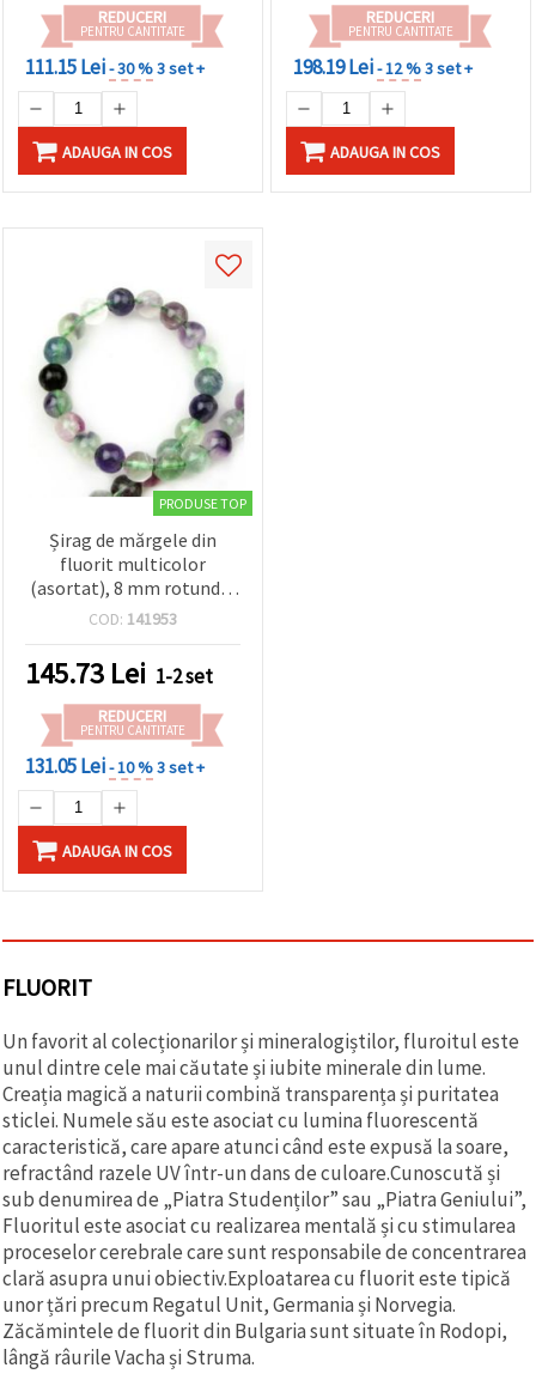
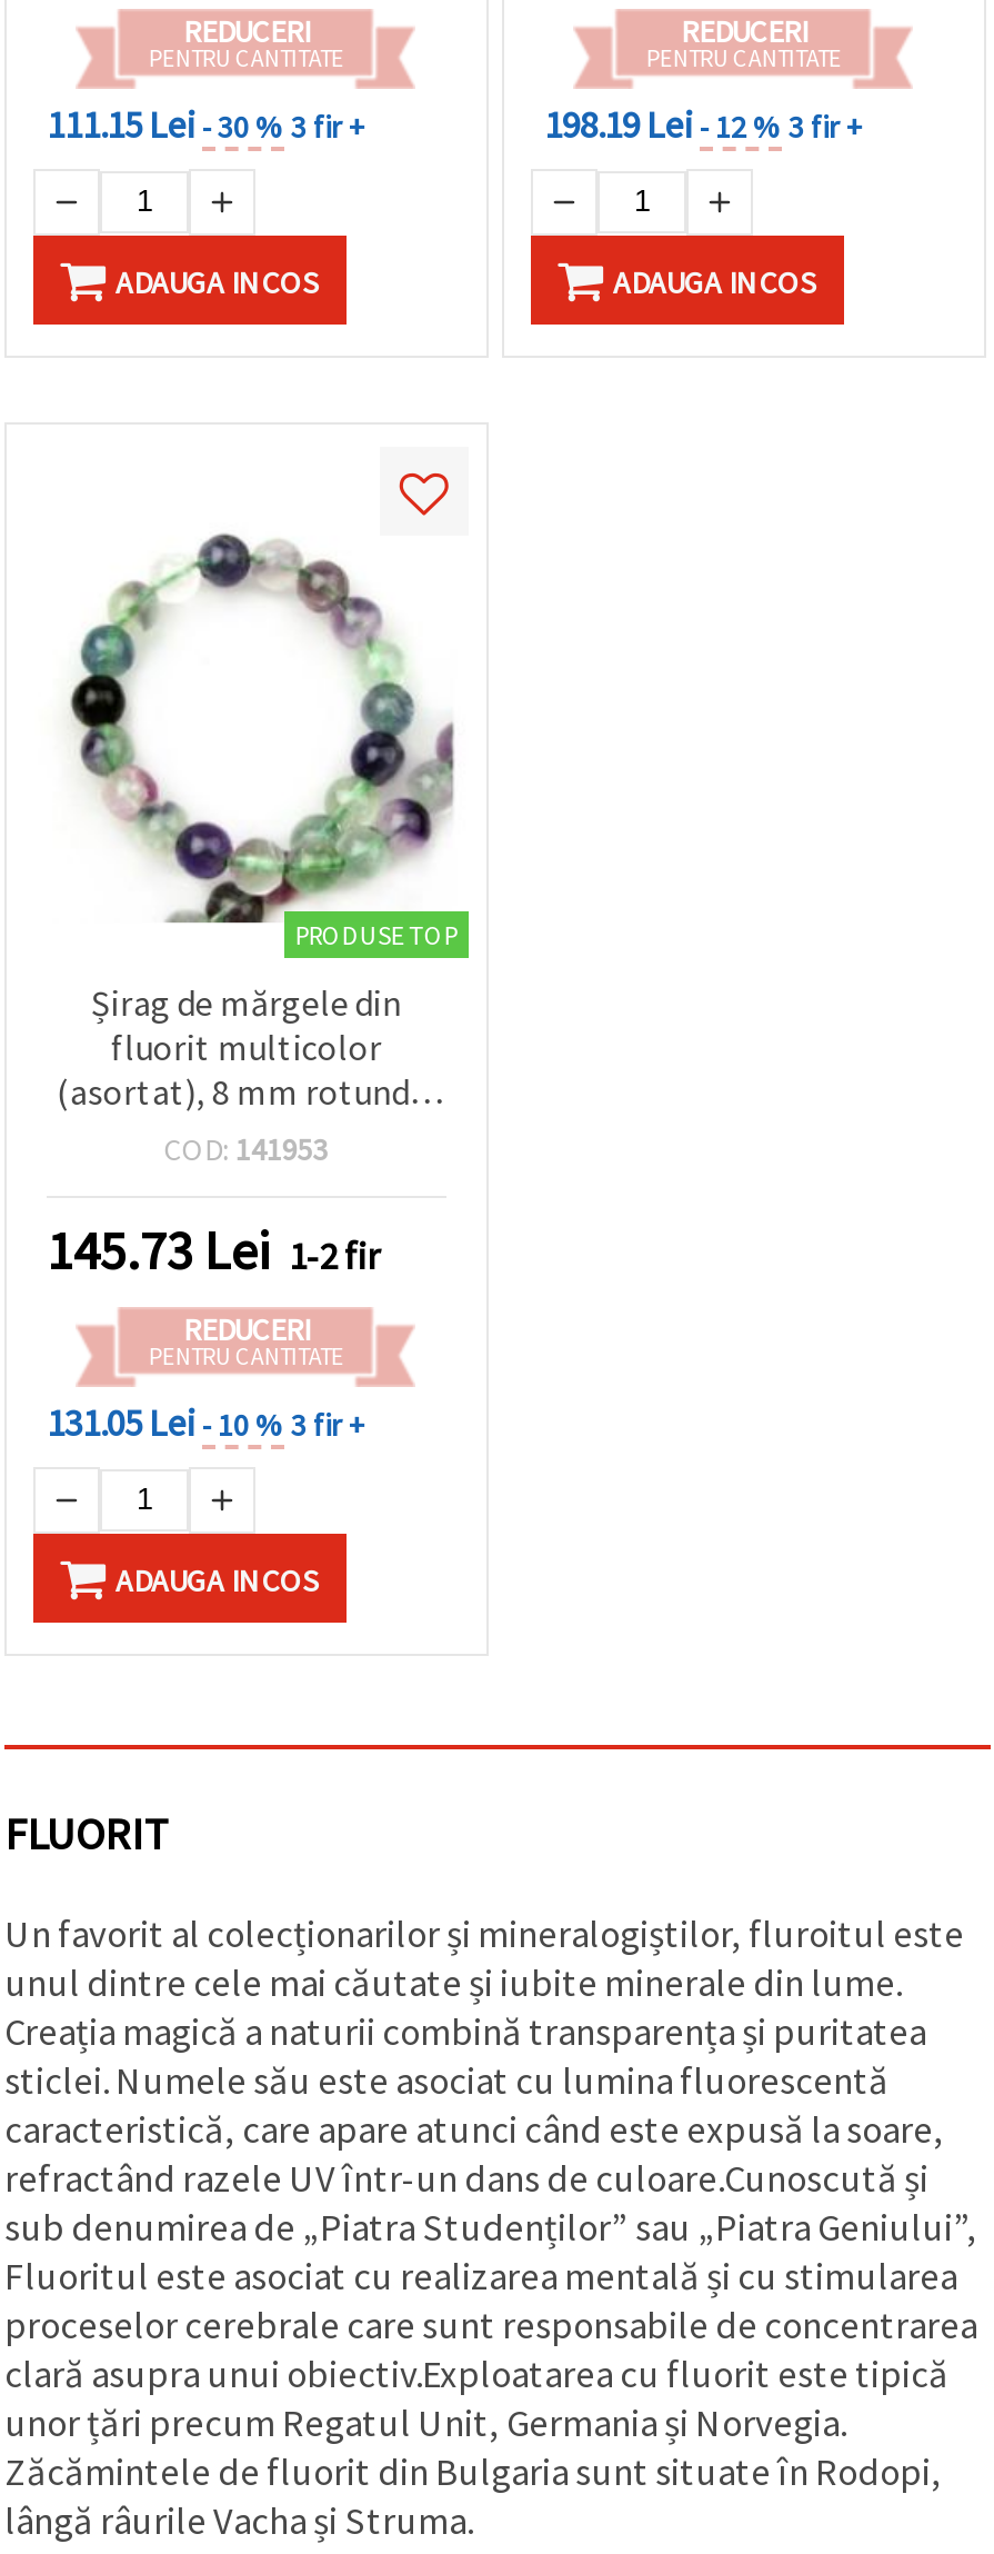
- 111.15 Lei - 30 % 3 set +
+ 111.15 Lei - 30 % 3 fir +

- 198.19 Lei - 12 % 3 set +
+ 198.19 Lei - 12 % 3 fir +

- 145.73 Lei 1-2 set
+ 145.73 Lei 1-2 fir

- 131.05 Lei - 10 % 3 set +
+ 131.05 Lei - 10 % 3 fir +
